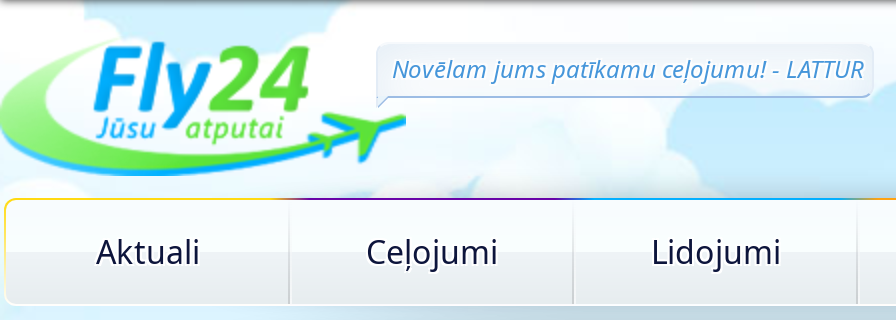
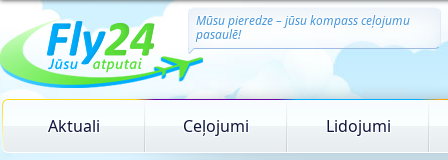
- Novēlam jums patīkamu ceļojumu! - LATTUR
+ Mūsu pieredze – jūsu kompass ceļojumu
+ pasaulē!
